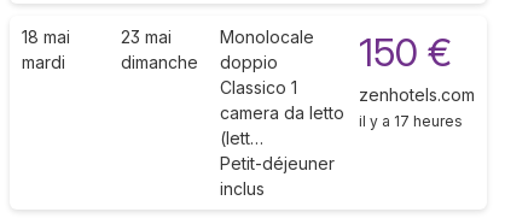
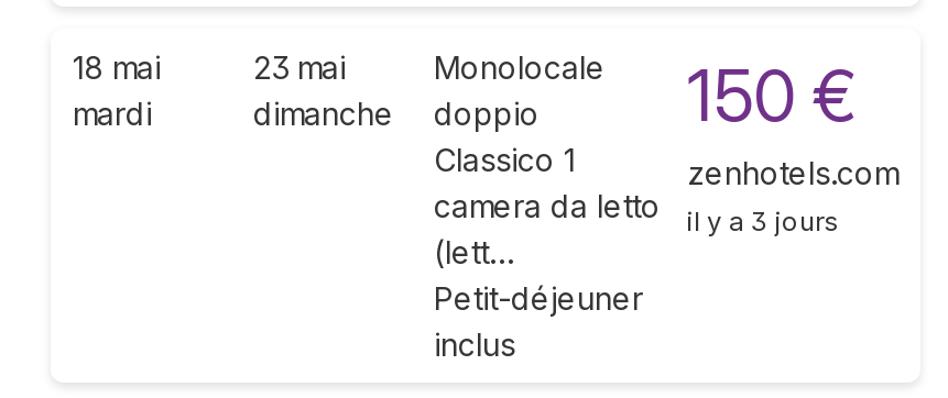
- camera da letto il y a 17 heures
+ camera da letto il y a 3 jours
